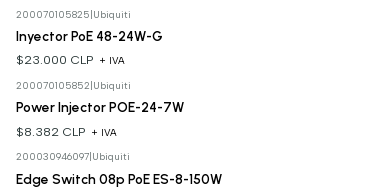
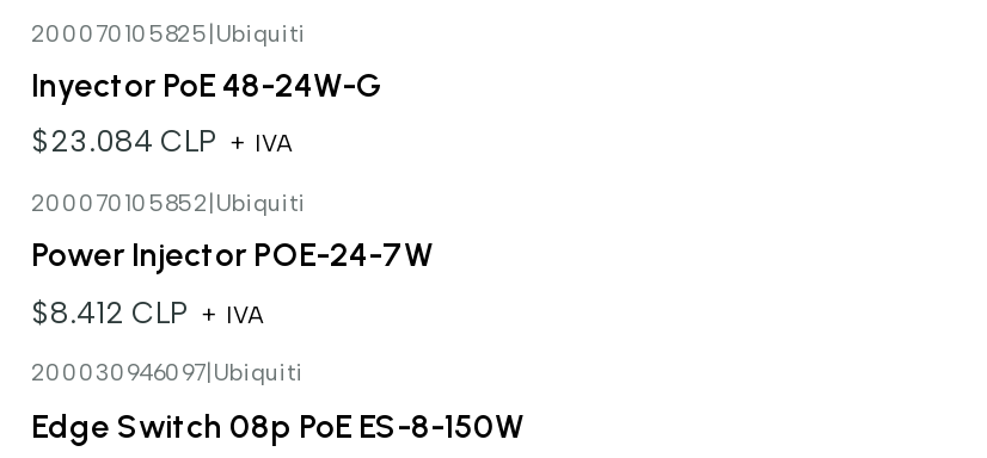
- $23.000 CLP + IVA
+ $23.084 CLP + IVA

- $8.382 CLP + IVA
+ $8.412 CLP + IVA
